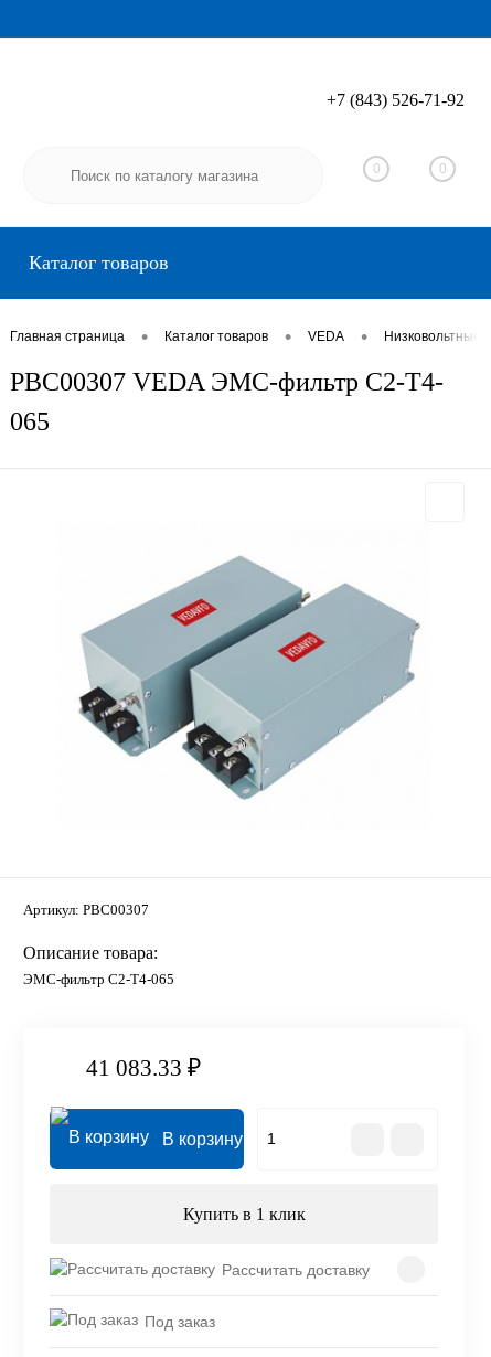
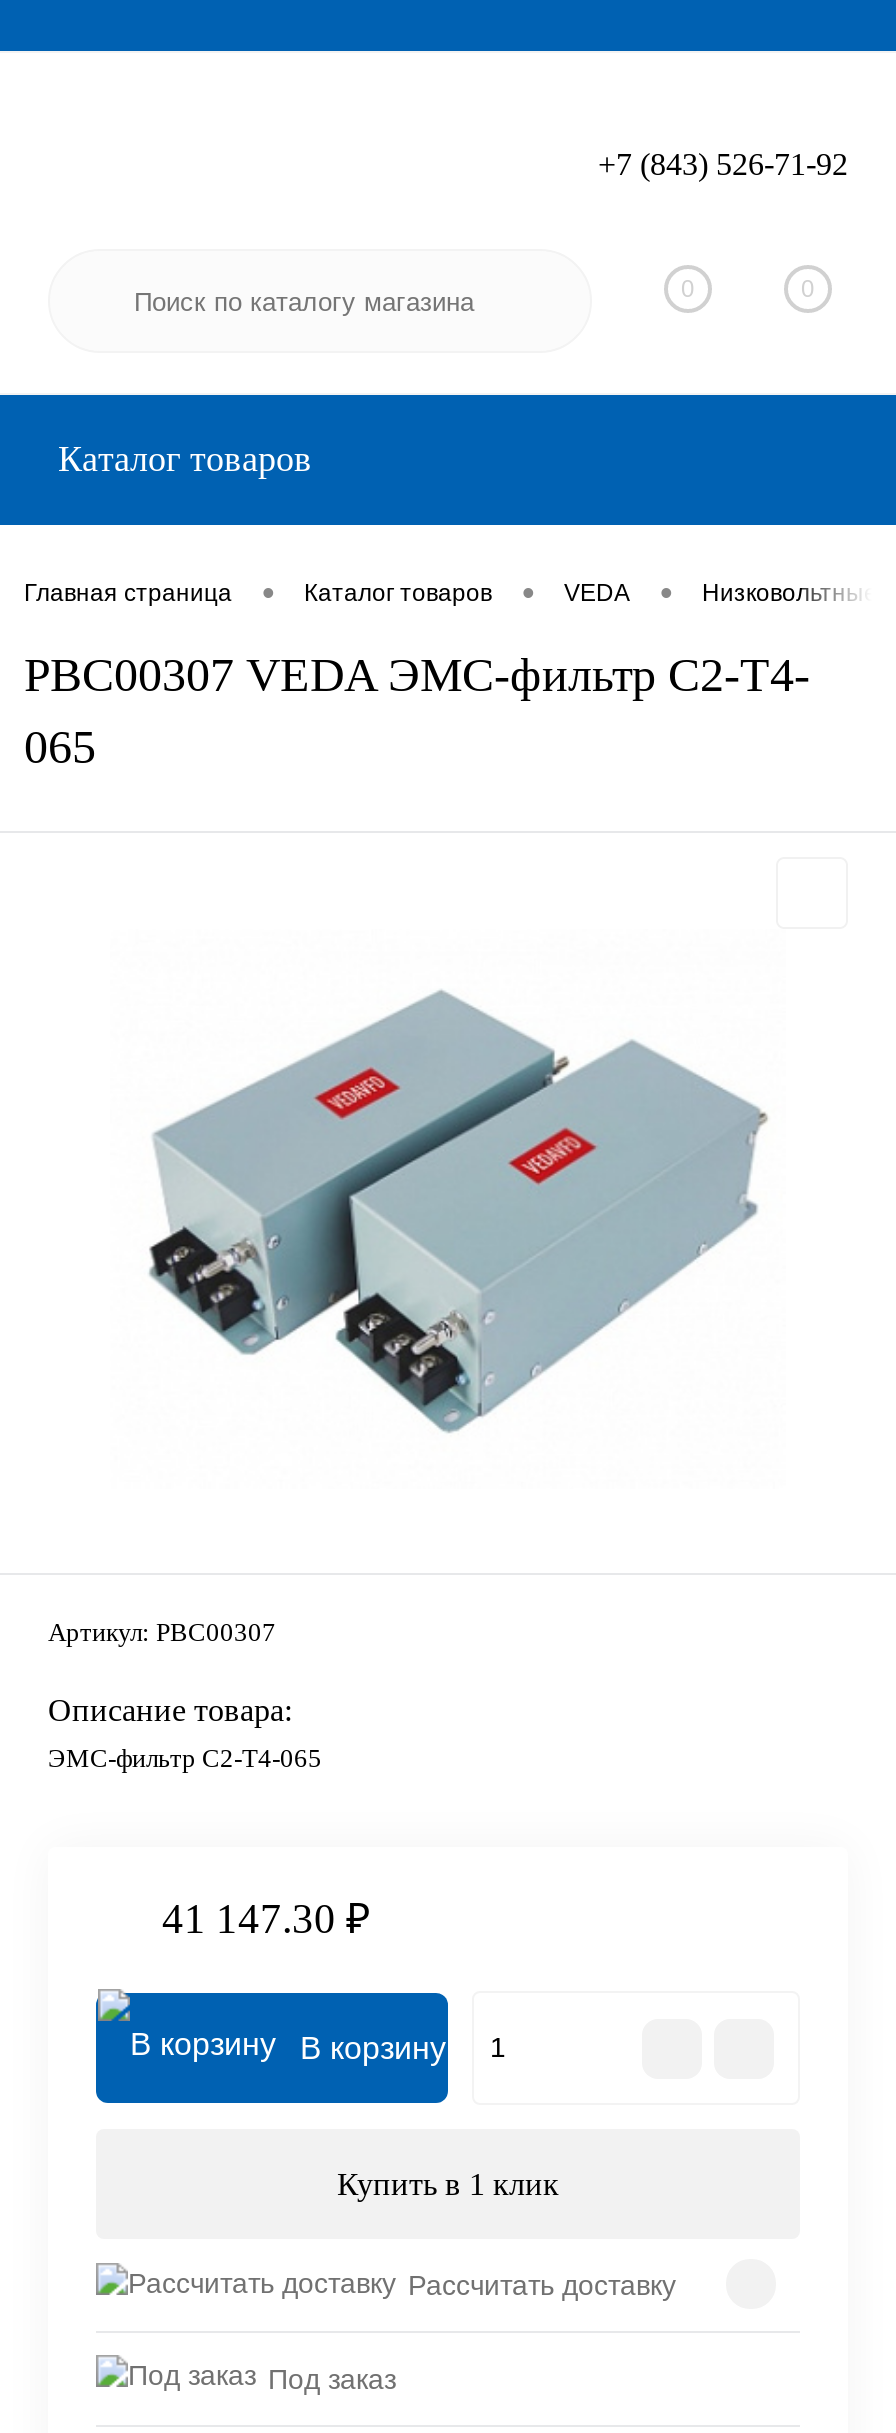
- 41 083.33 ₽
+ 41 147.30 ₽
